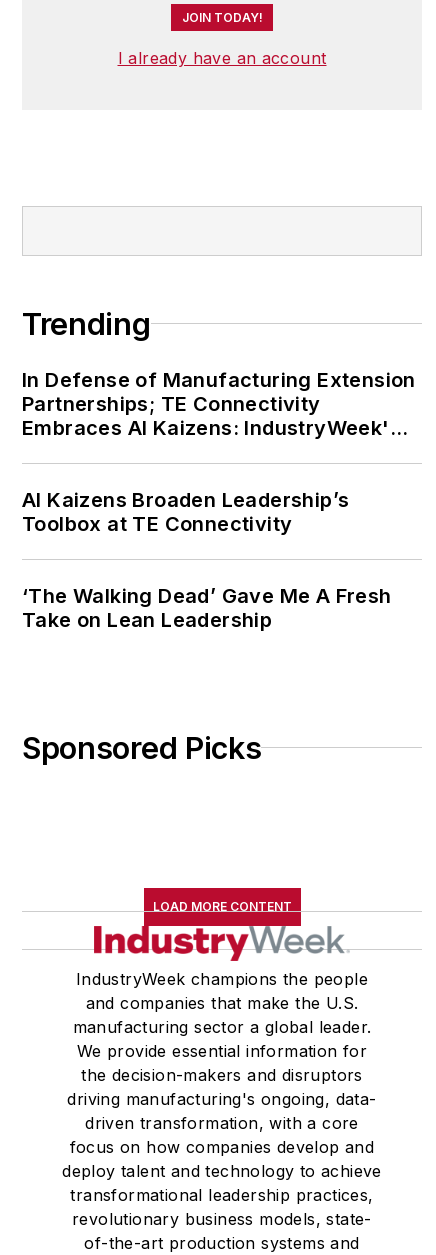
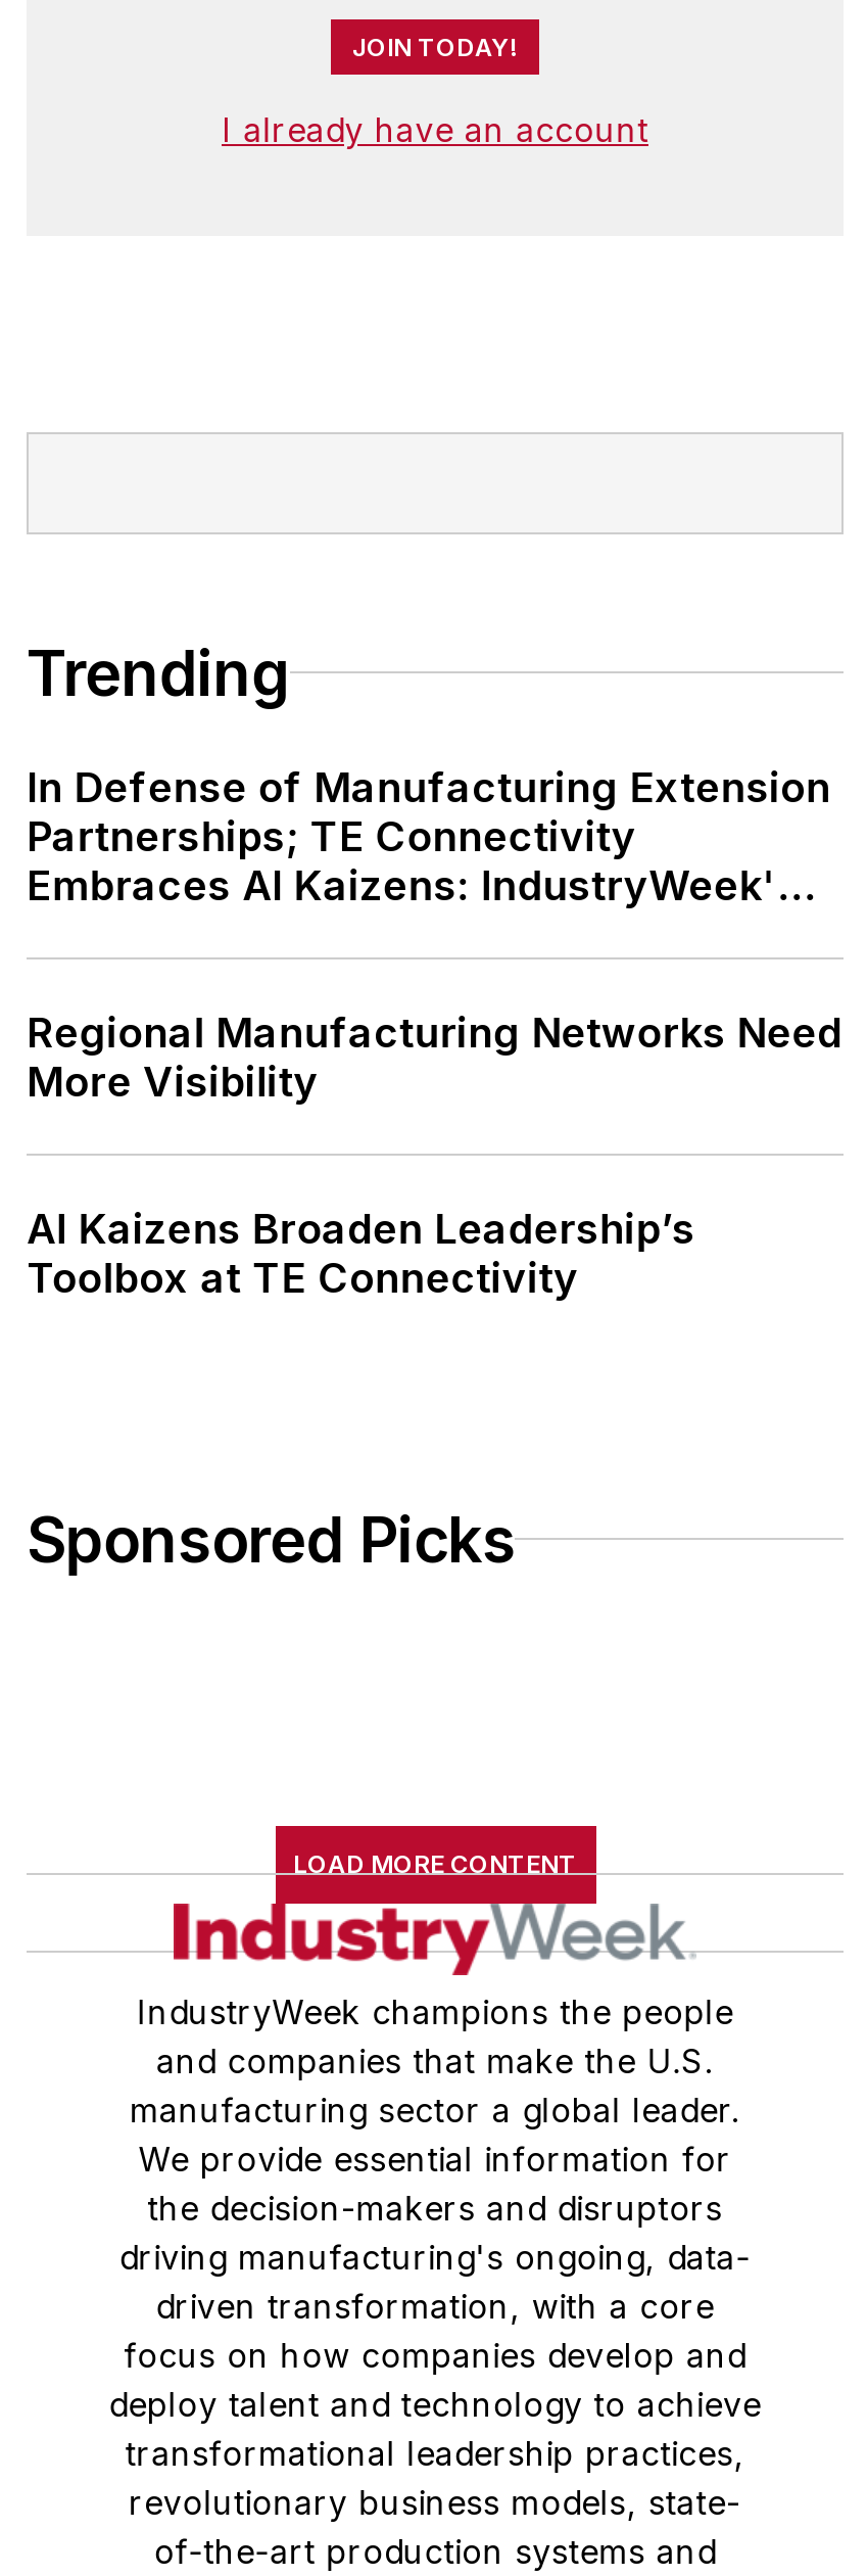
+ Regional Manufacturing Networks Need
+ More Visibility

moved down: AI Kaizens Broaden Leadership’s | Toolbox at TE Connectivity

- ‘The Walking Dead’ Gave Me A Fresh
- Take on Lean Leadership
